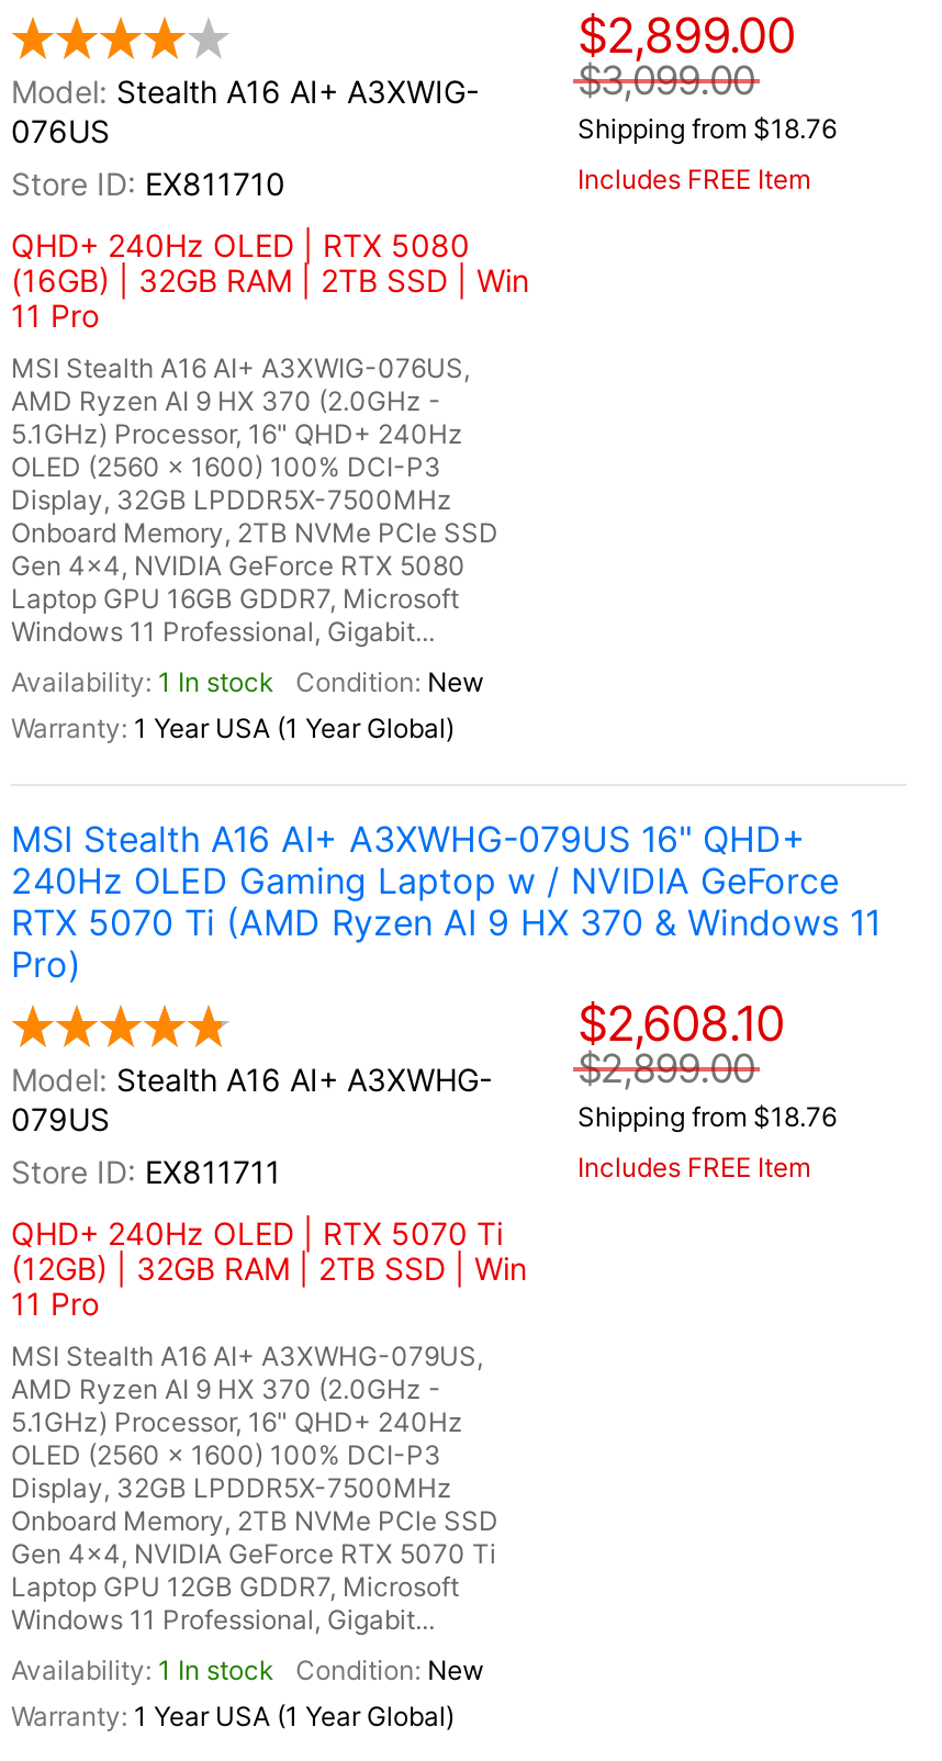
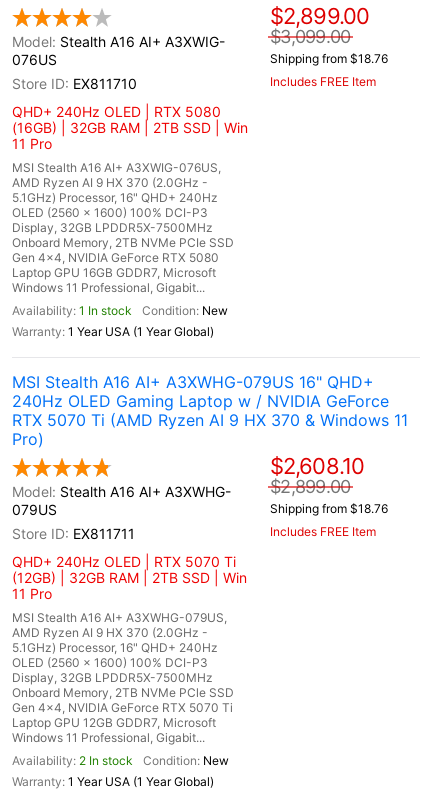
- 1 In stock
+ 2 In stock
